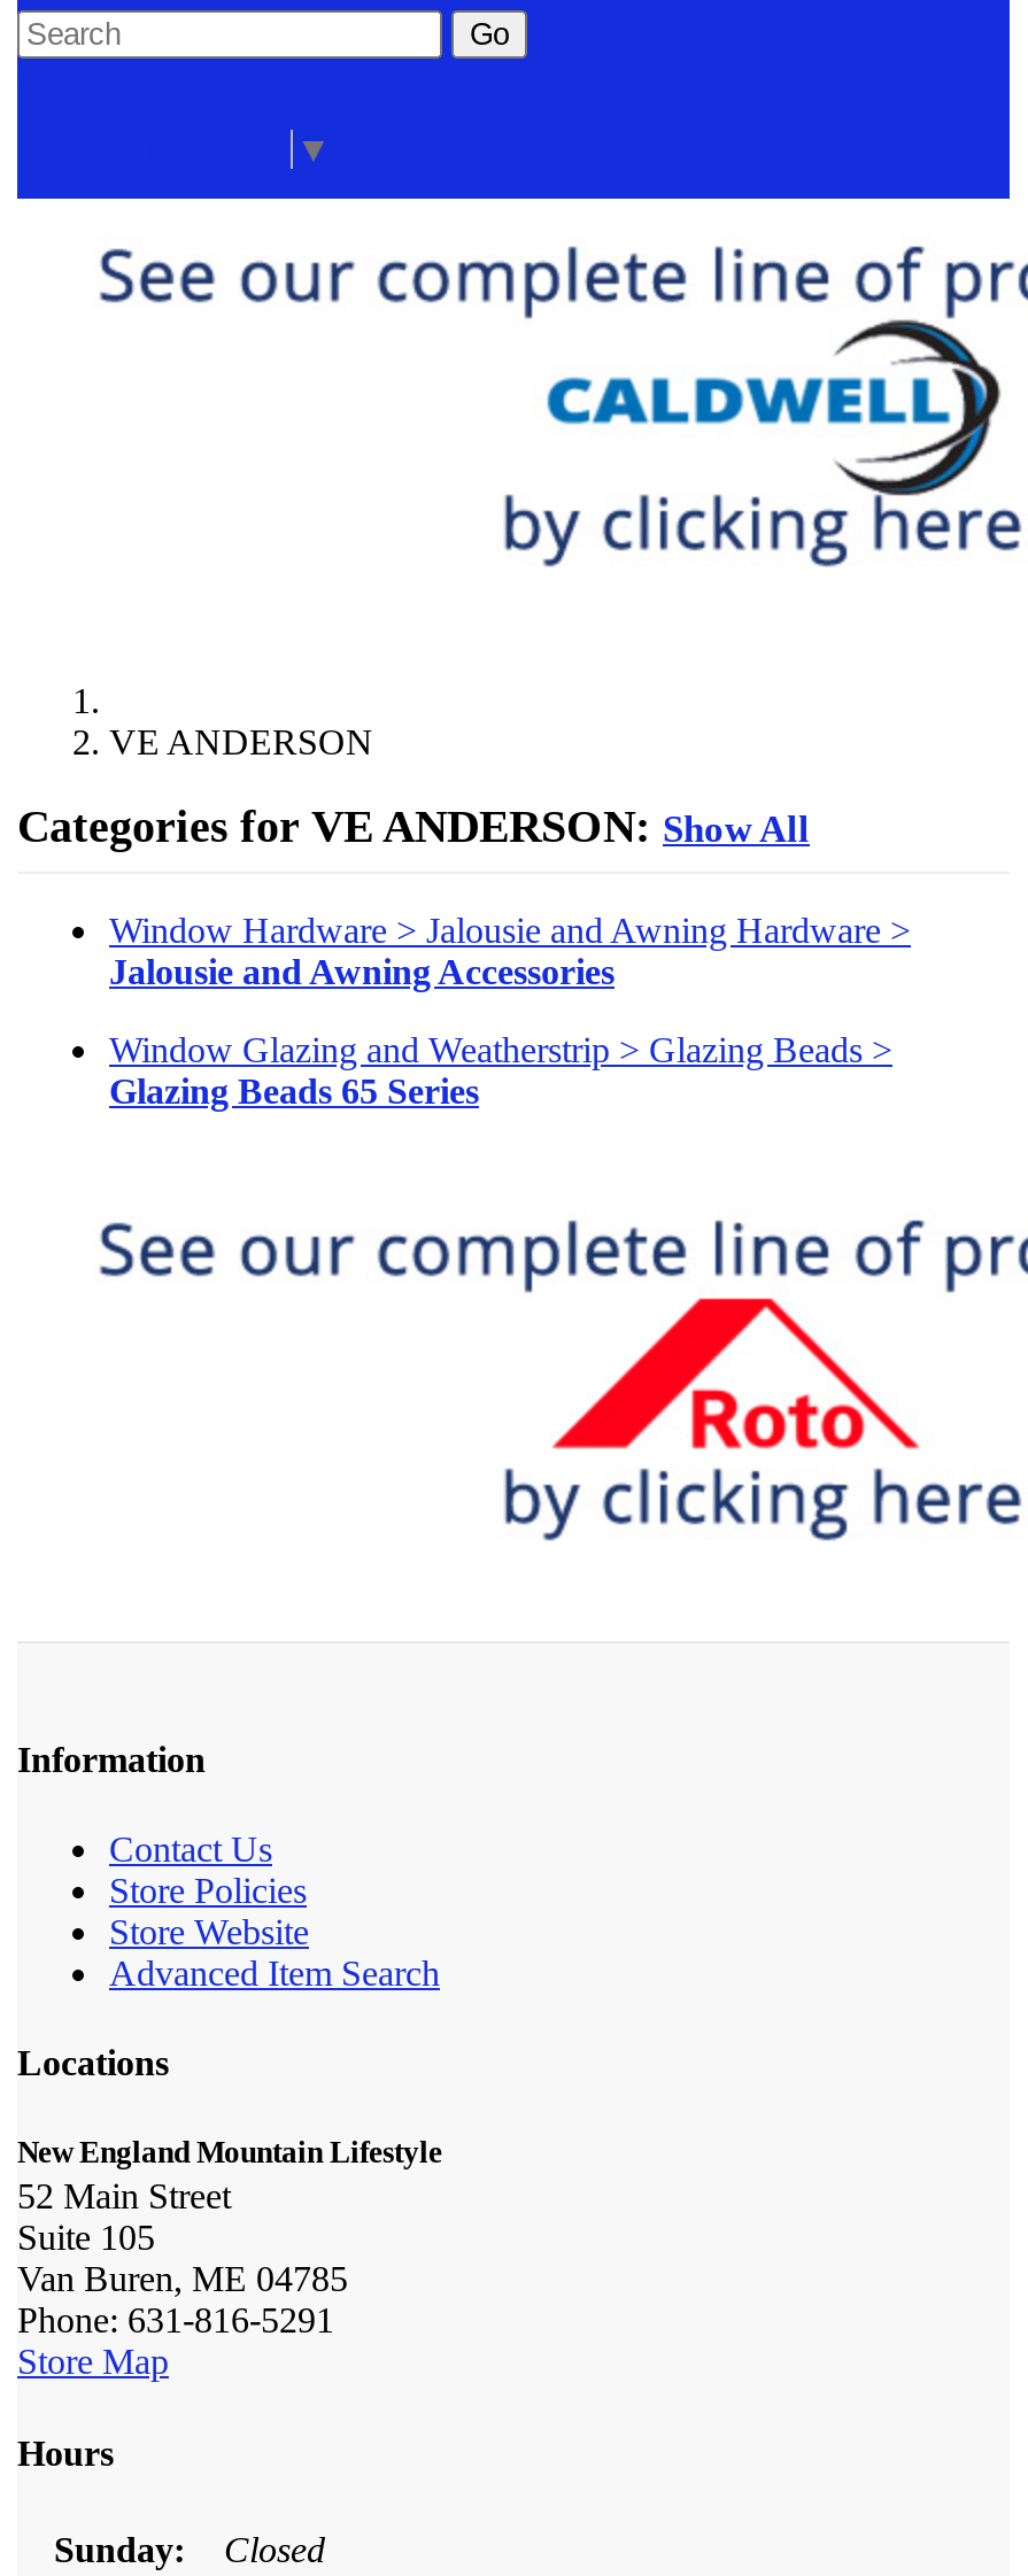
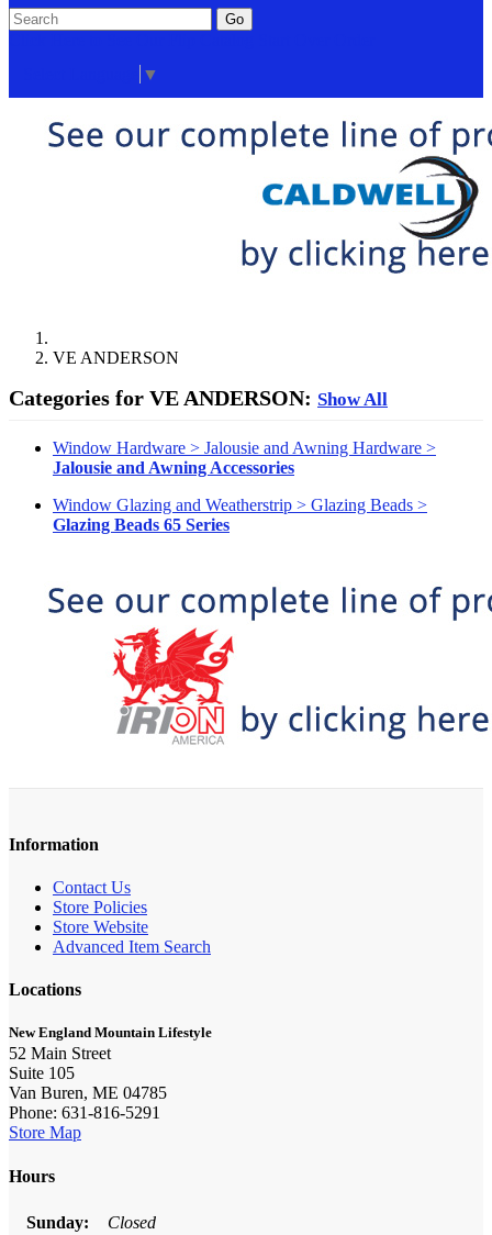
+ [image]

- [image]
